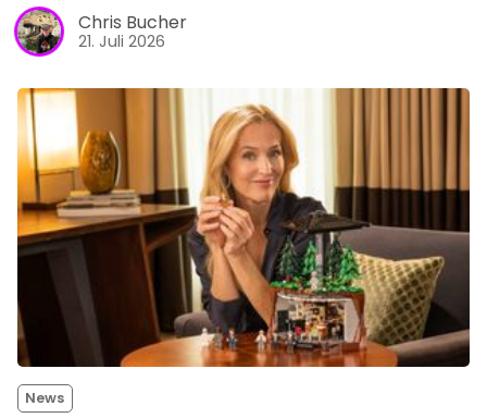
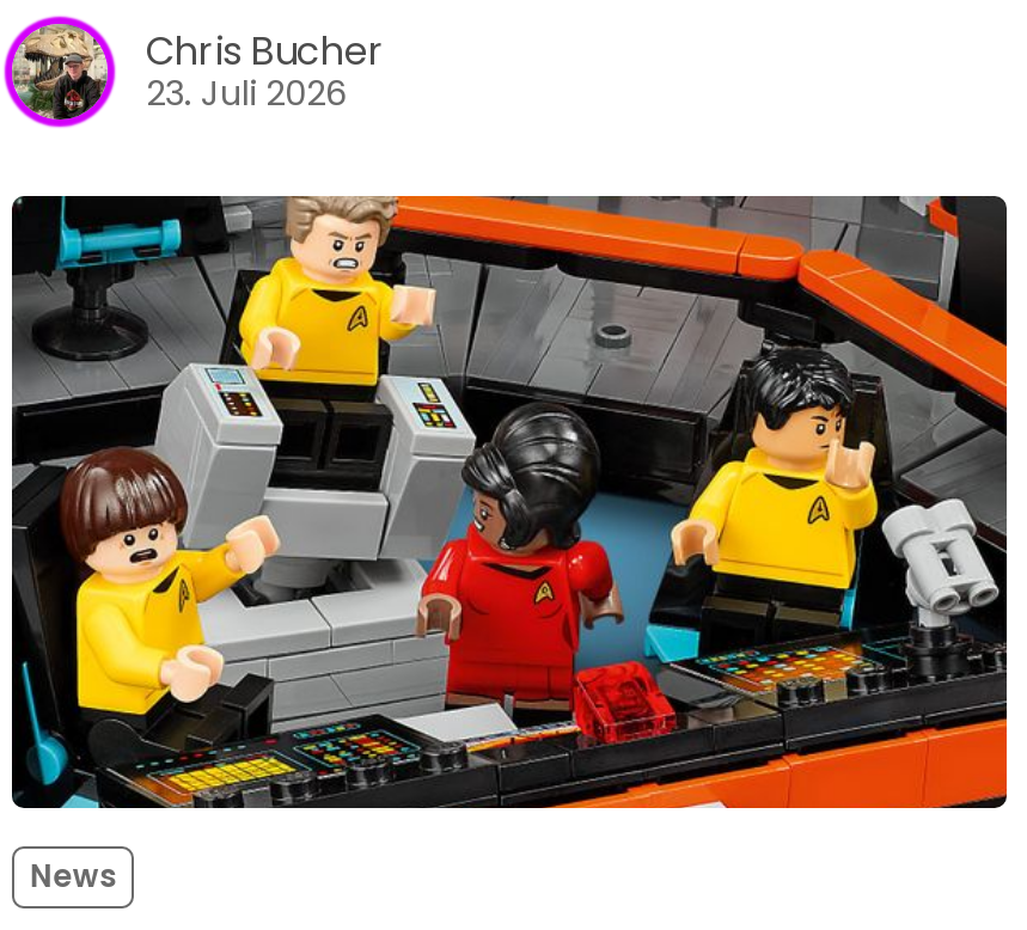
- 21. Juli 2026
+ 23. Juli 2026

- [image]
+ [image]
